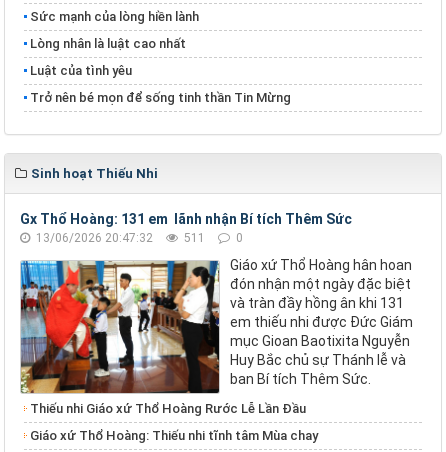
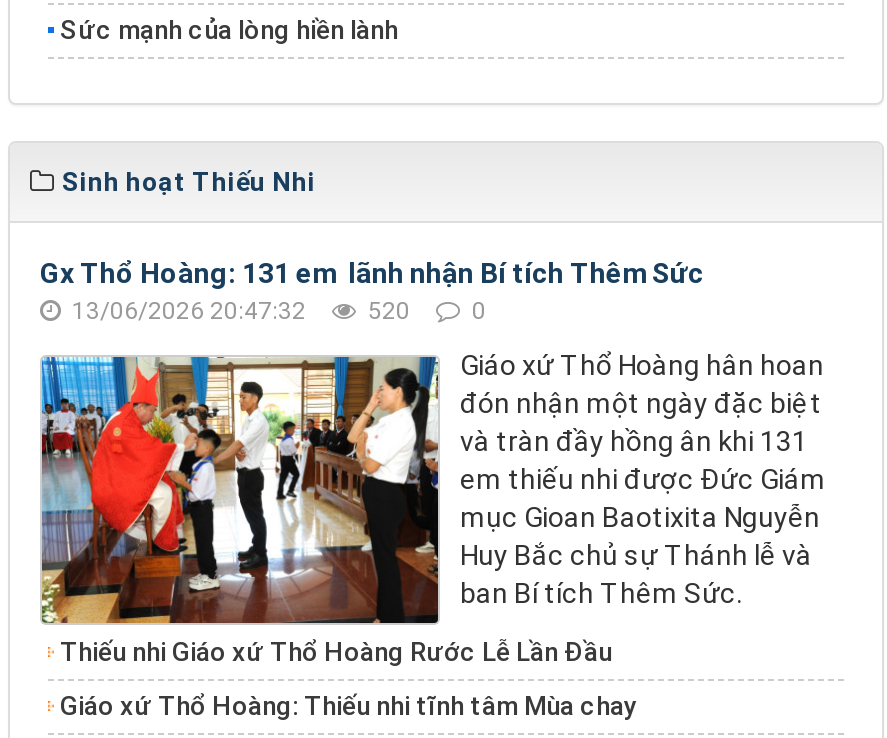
- Lòng nhân là luật cao nhất
- Luật của tình yêu
- Trở nên bé mọn để sống tinh thần Tin Mừng

- 13/06/2026 20:47:32 511 0
+ 13/06/2026 20:47:32 520 0
